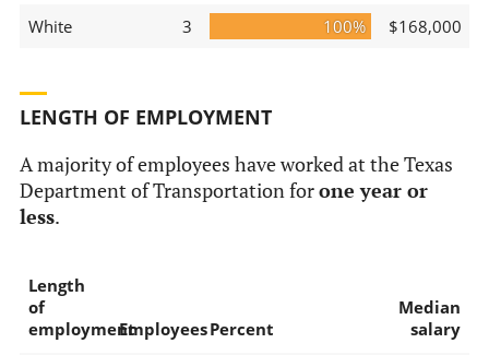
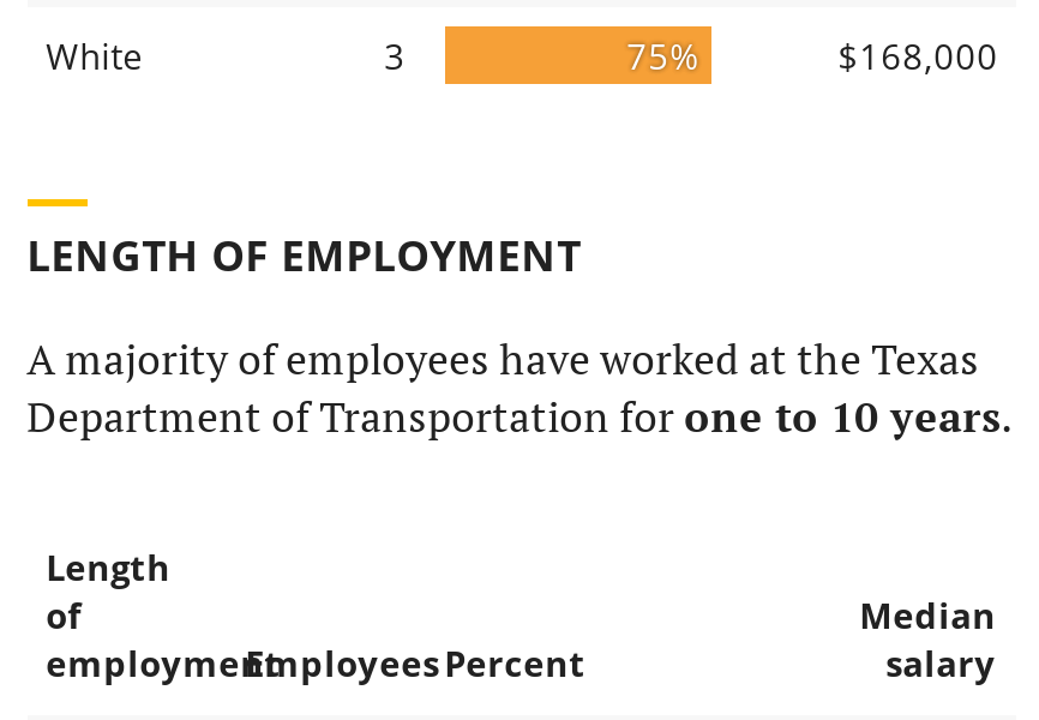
- 100%
+ 75%

- Department of Transportation for one year or
- less.
+ Department of Transportation for one to 10 years.
